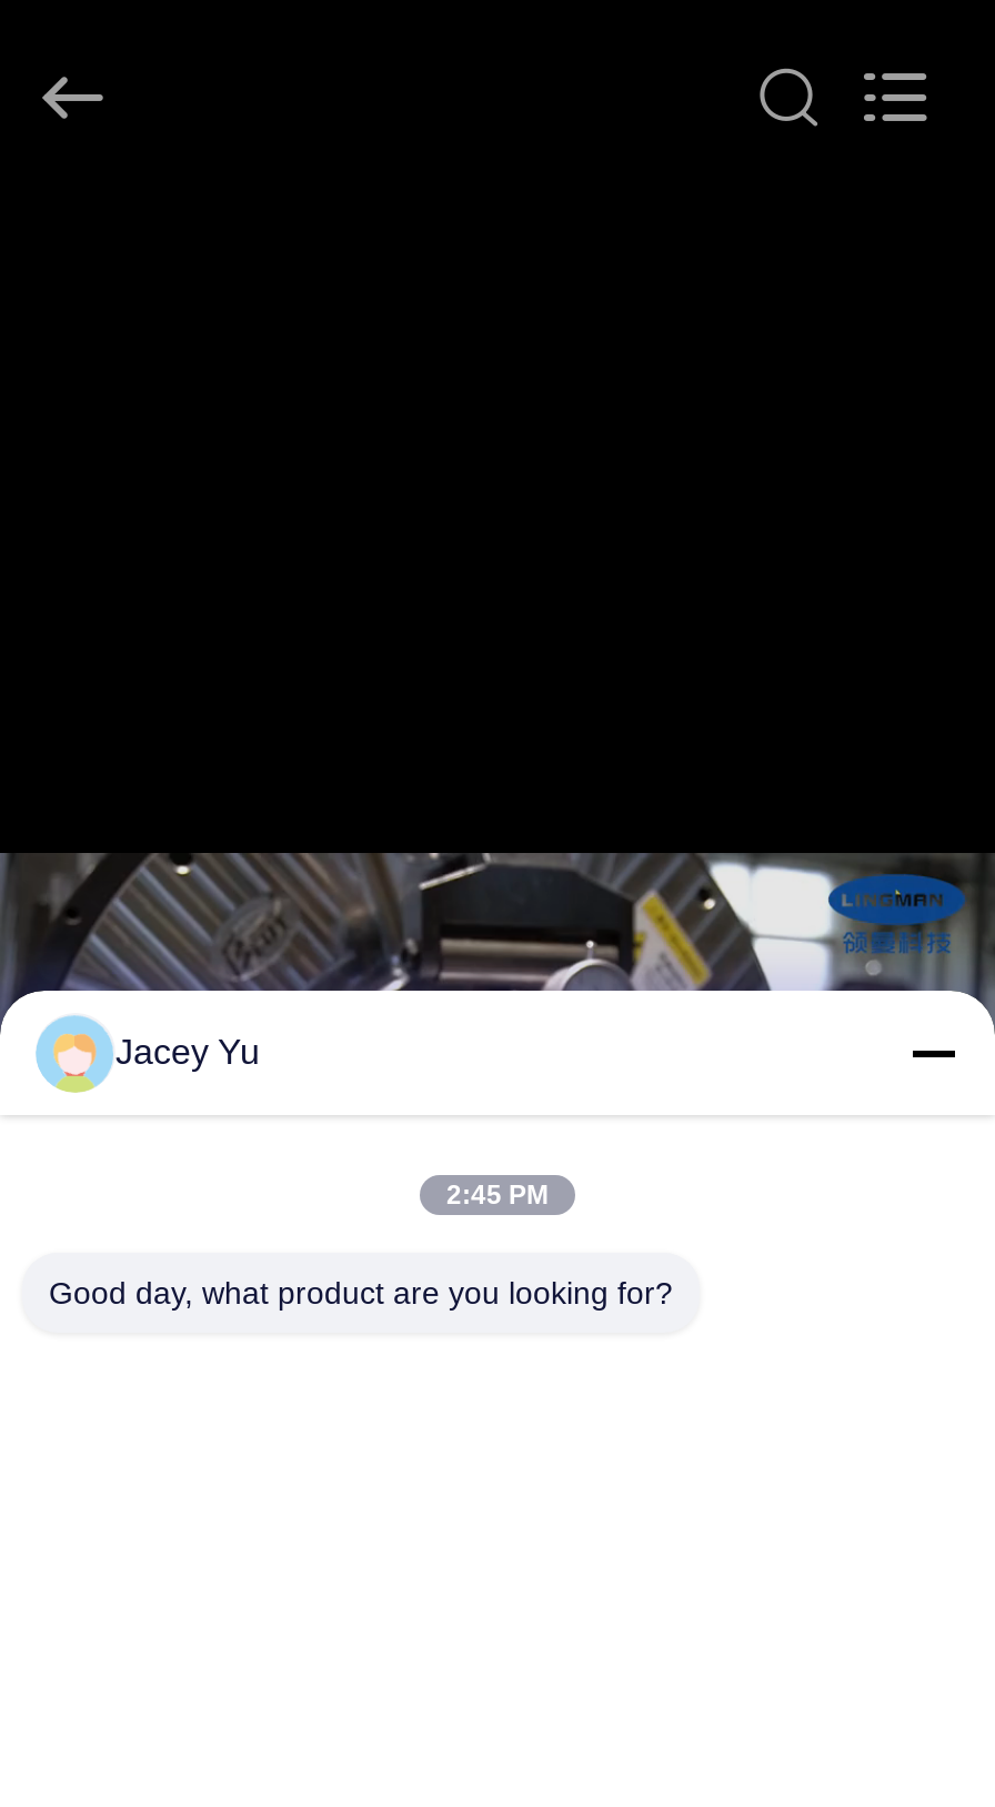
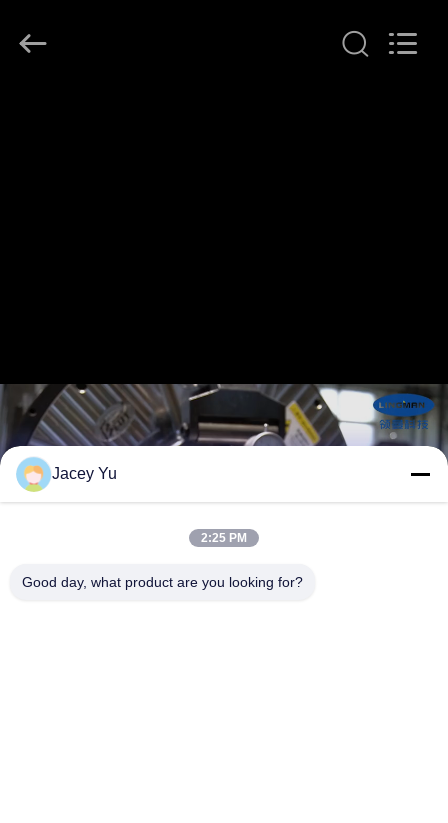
- 2:45 PM
+ 2:25 PM
